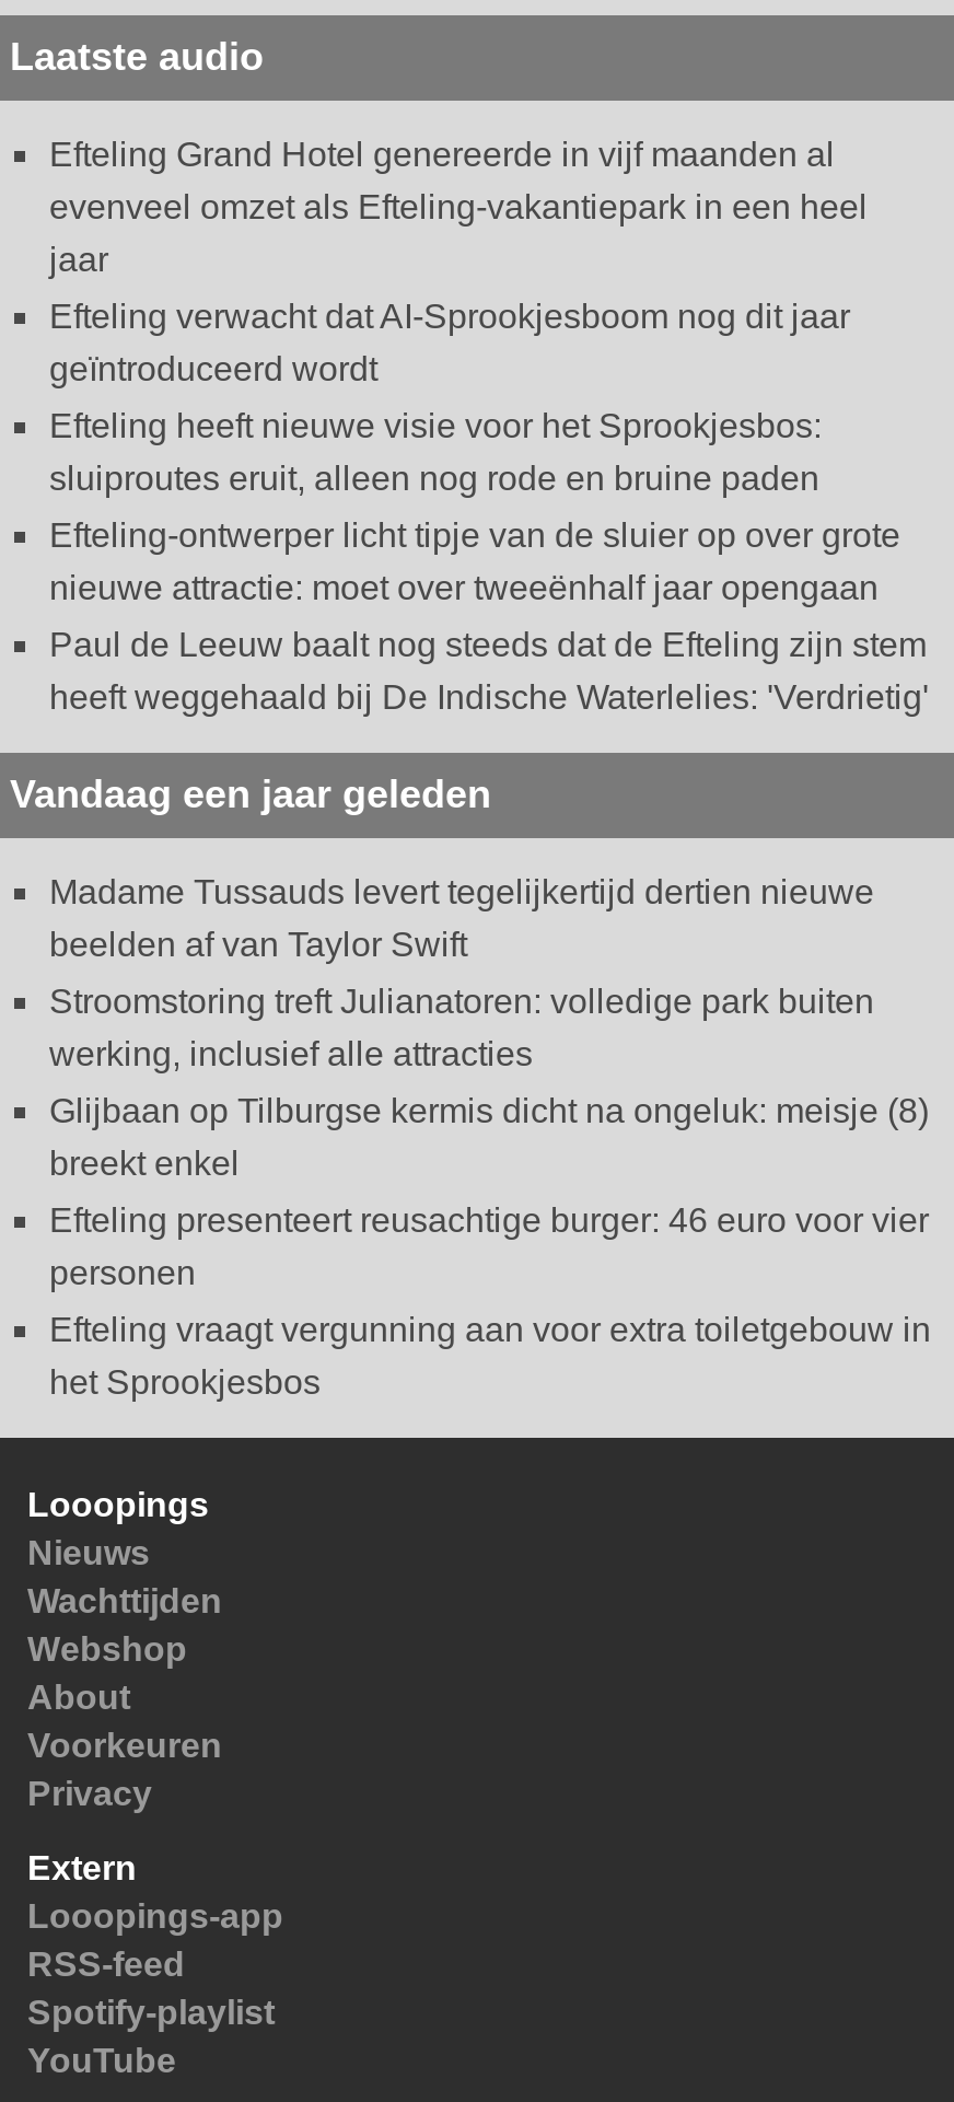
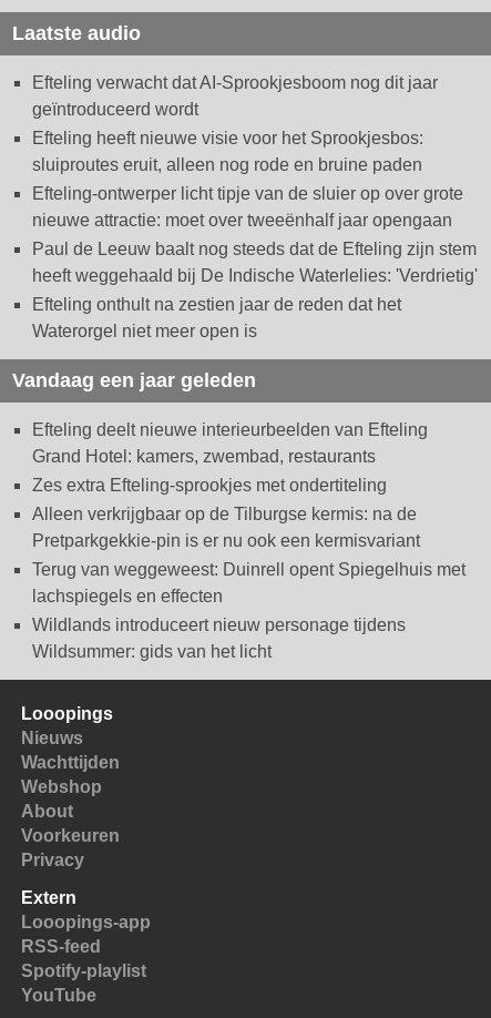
- Efteling Grand Hotel genereerde in vijf maanden al
- evenveel omzet als Efteling-vakantiepark in een heel
- jaar

moved up: Efteling verwacht dat AI-Sprookjesboom nog dit jaar | geïntroduceerd wordt | Efteling heeft nieuwe visie voor het Sprookjesbos: | sluiproutes eruit, alleen nog rode en bruine paden | Efteling-ontwerper licht tipje van de sluier op over grote | nieuwe attractie: moet over tweeënhalf jaar opengaan | Paul de Leeuw baalt nog steeds dat de Efteling zijn stem | heeft weggehaald bij De Indische Waterlelies: 'Verdrietig'

+ Efteling onthult na zestien jaar de reden dat het
+ Waterorgel niet meer open is

- Madame Tussauds levert tegelijkertijd dertien nieuwe
- beelden af van Taylor Swift
+ Efteling deelt nieuwe interieurbeelden van Efteling
+ Grand Hotel: kamers, zwembad, restaurants

- Stroomstoring treft Julianatoren: volledige park buiten
- werking, inclusief alle attracties
+ Zes extra Efteling-sprookjes met ondertiteling

- Glijbaan op Tilburgse kermis dicht na ongeluk: meisje (8)
- breekt enkel
+ Alleen verkrijgbaar op de Tilburgse kermis: na de
+ Pretparkgekkie-pin is er nu ook een kermisvariant

- Efteling presenteert reusachtige burger: 46 euro voor vier
- personen
+ Terug van weggeweest: Duinrell opent Spiegelhuis met
+ lachspiegels en effecten

- Efteling vraagt vergunning aan voor extra toiletgebouw in
- het Sprookjesbos
+ Wildlands introduceert nieuw personage tijdens
+ Wildsummer: gids van het licht
